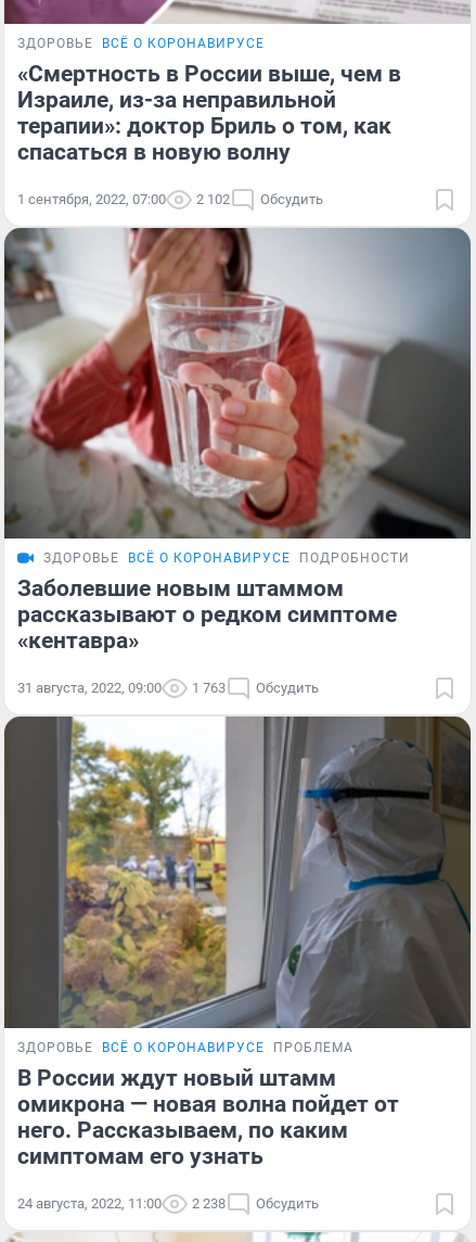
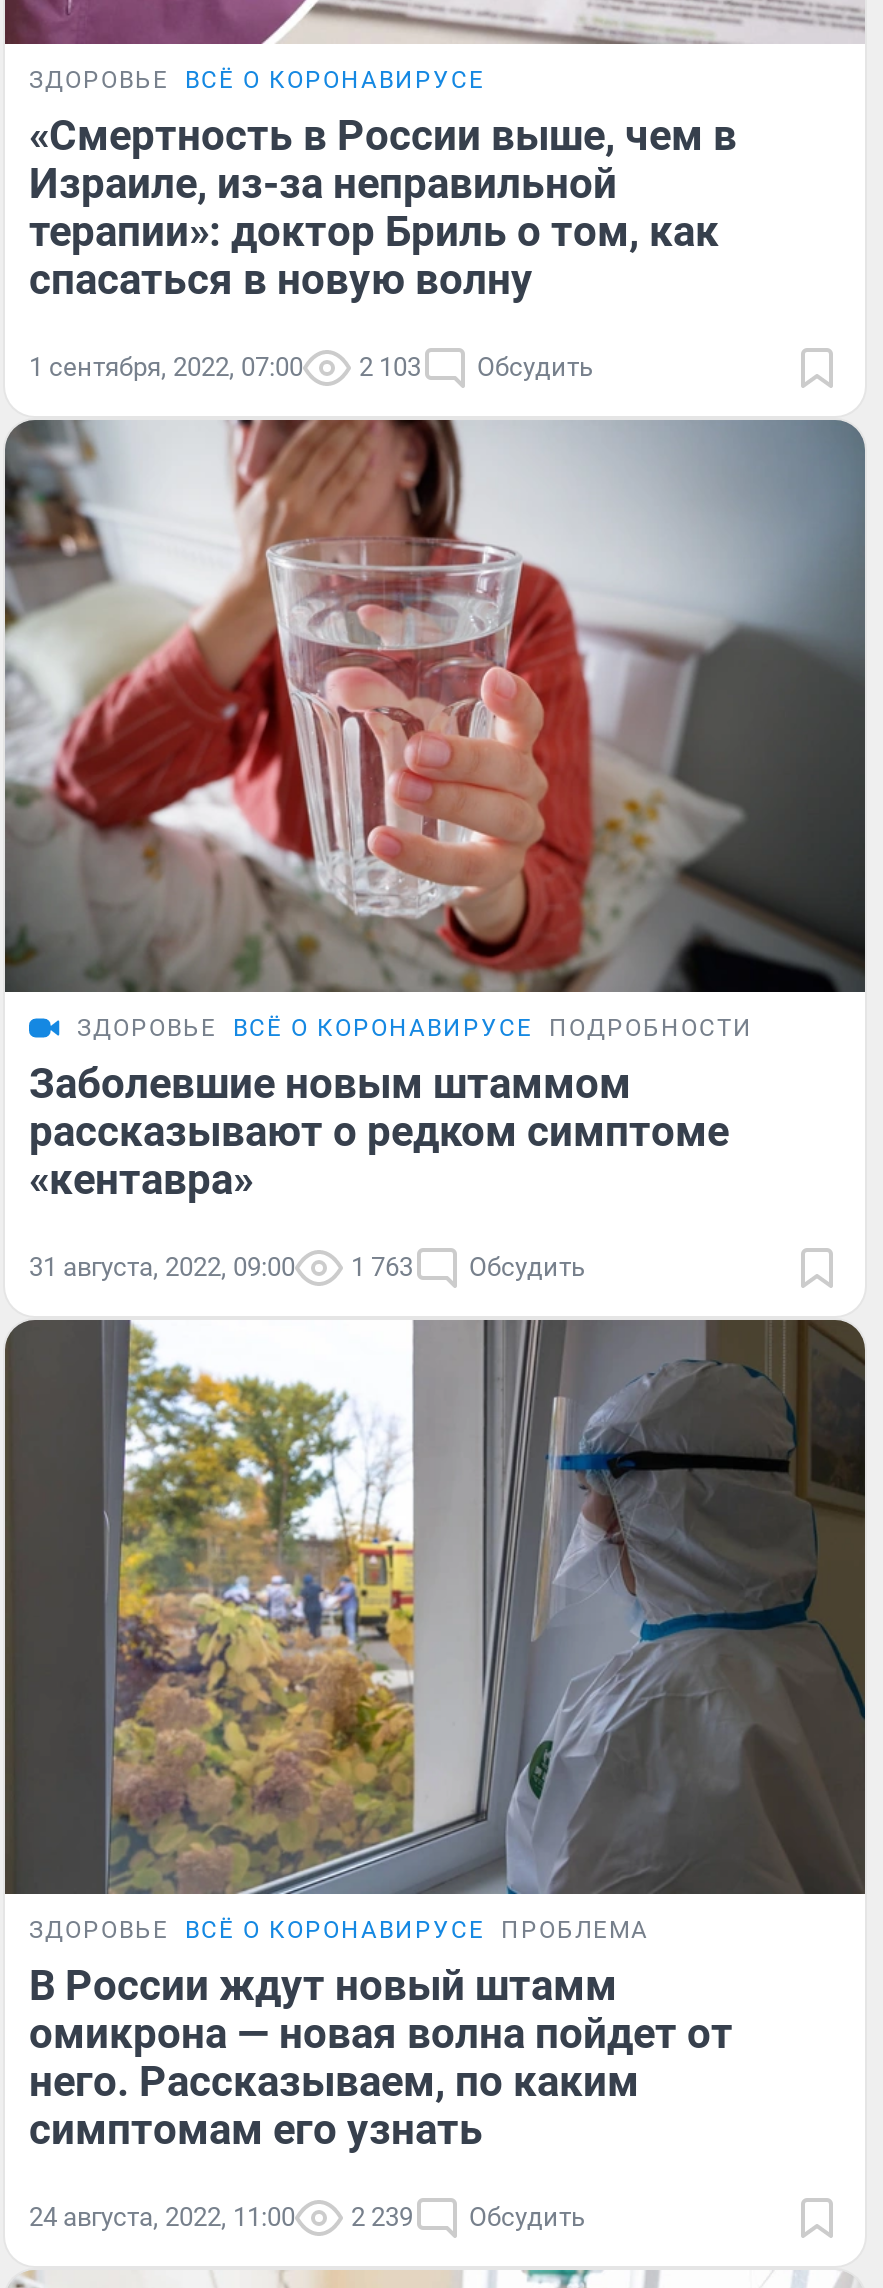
- 1 сентября, 2022, 07:00 2 102 Обсудить
+ 1 сентября, 2022, 07:00 2 103 Обсудить

- 24 августа, 2022, 11:00 2 238 Обсудить
+ 24 августа, 2022, 11:00 2 239 Обсудить
